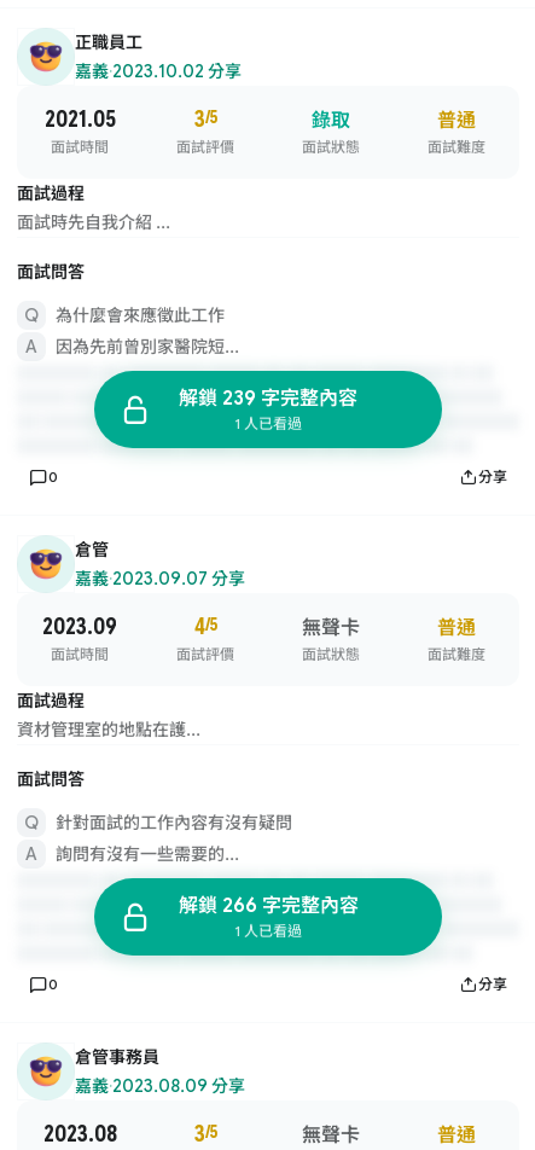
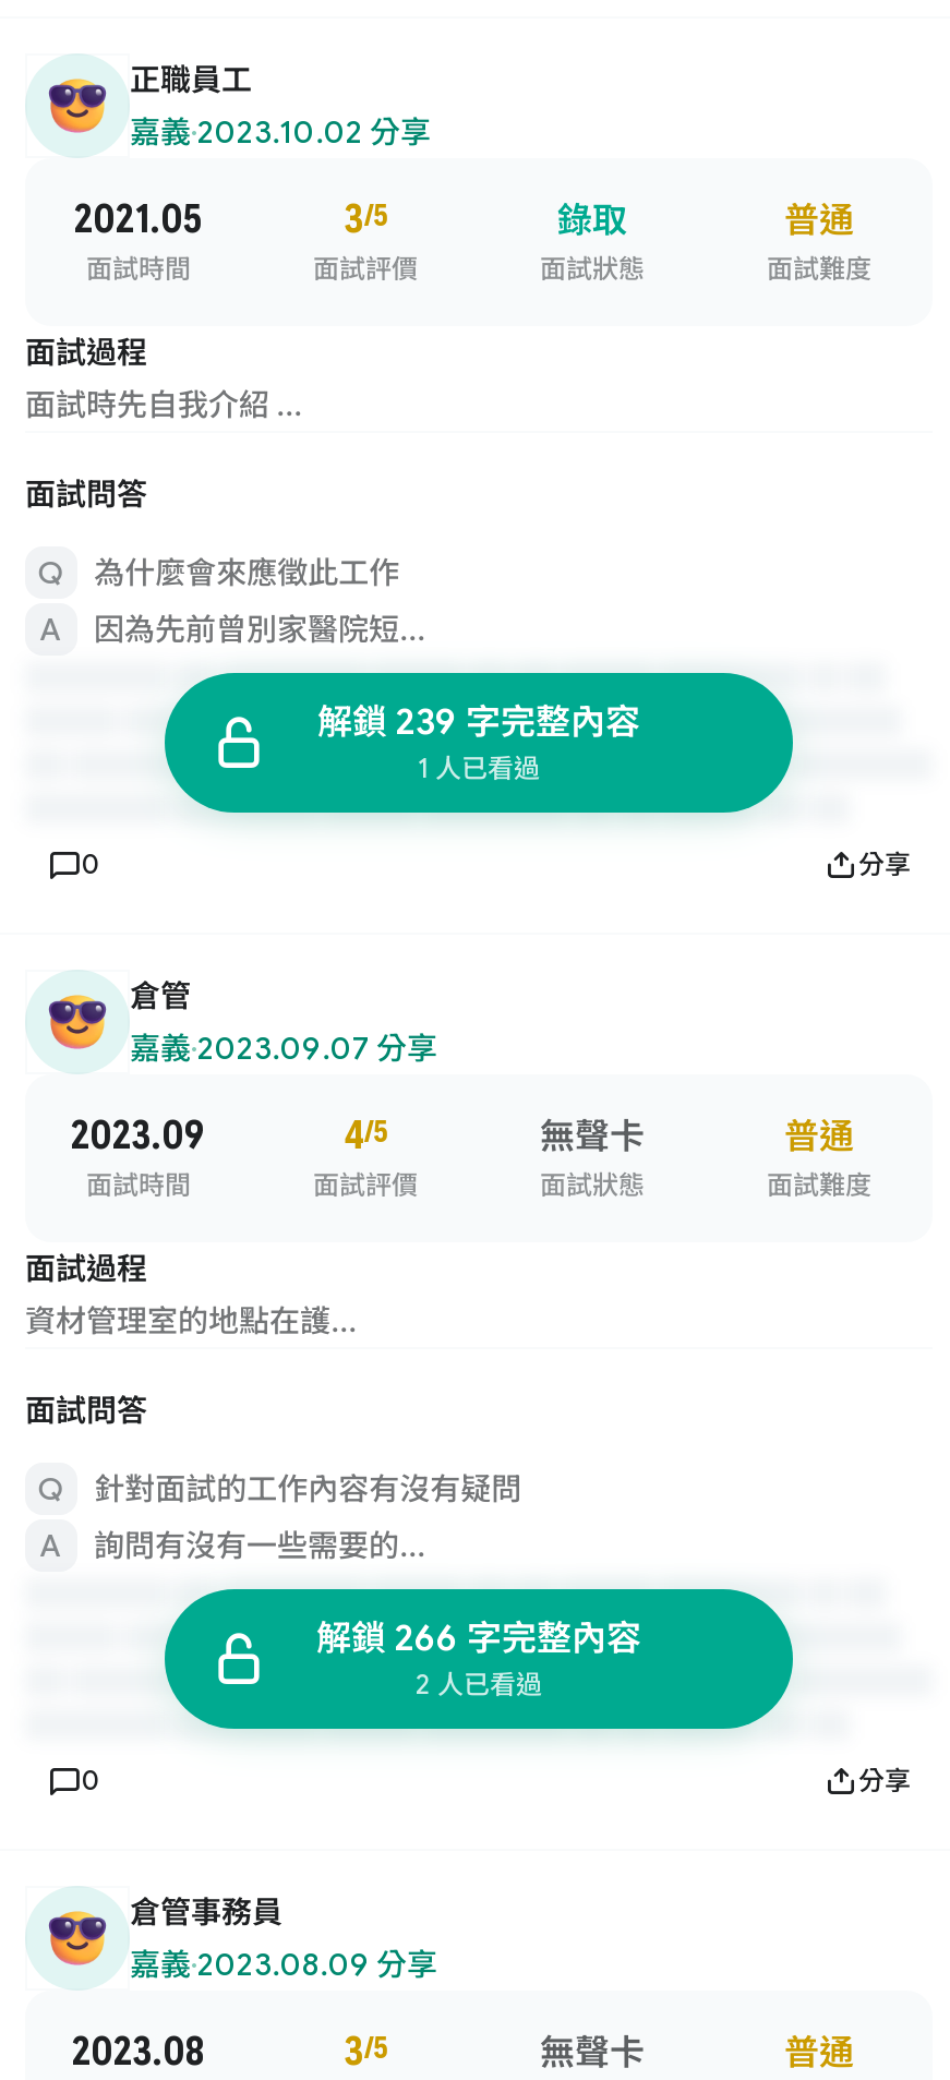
- 1 人已看過
+ 2 人已看過
